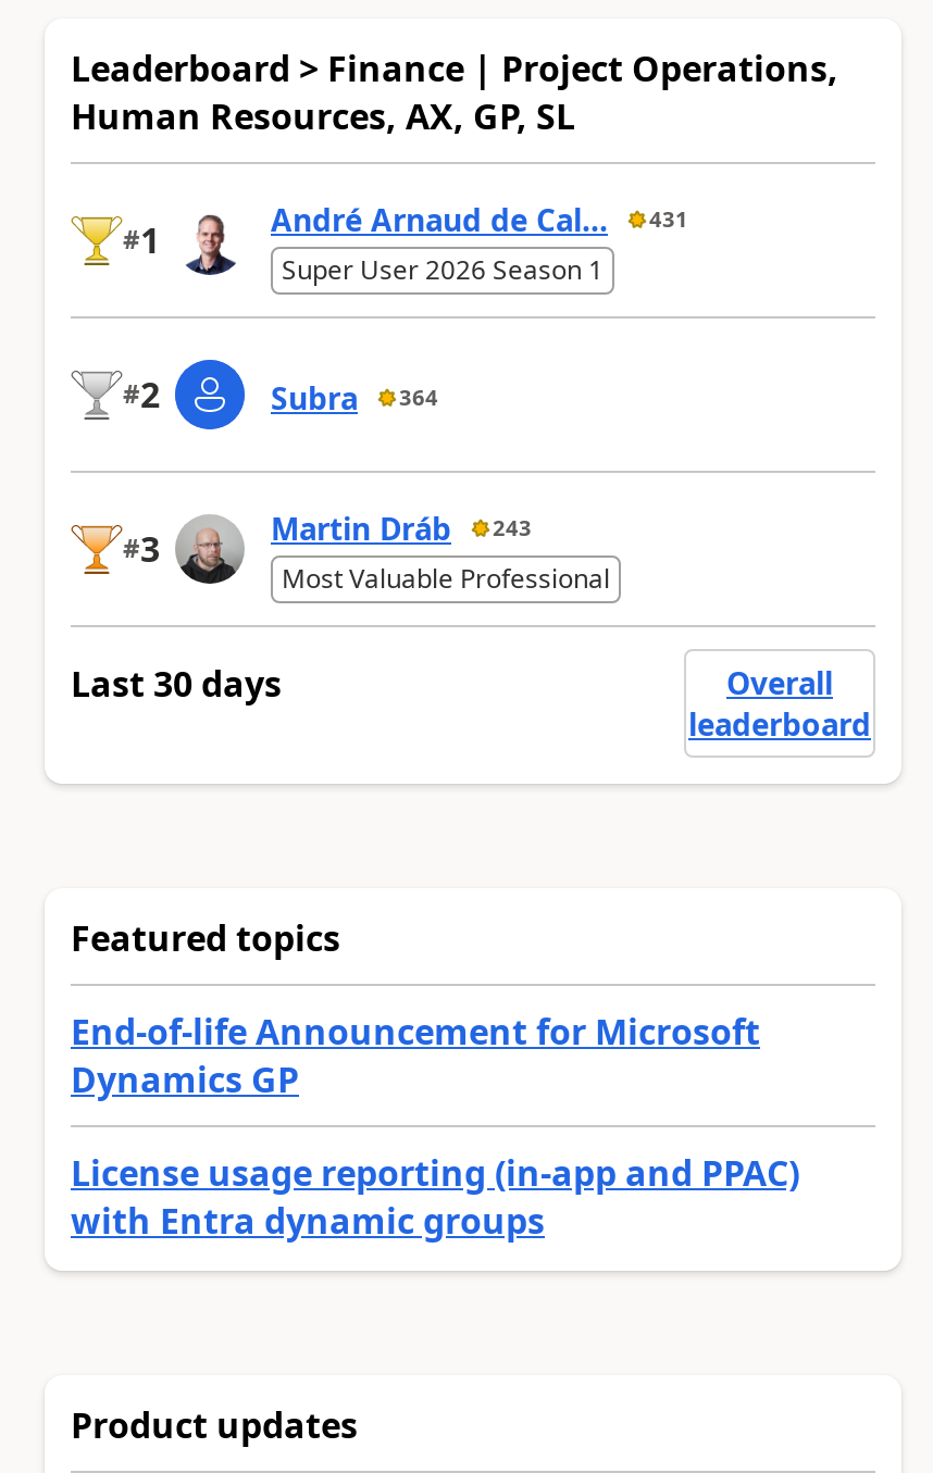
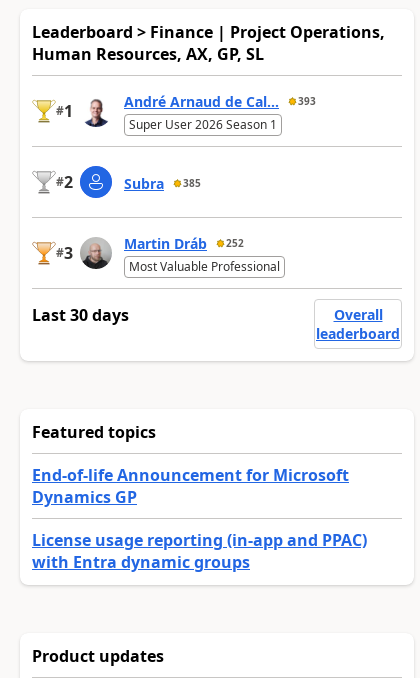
- André Arnaud de Cal... 431
+ André Arnaud de Cal... 393

- Subra 364
+ Subra 385

- Martin Dráb 243
+ Martin Dráb 252
